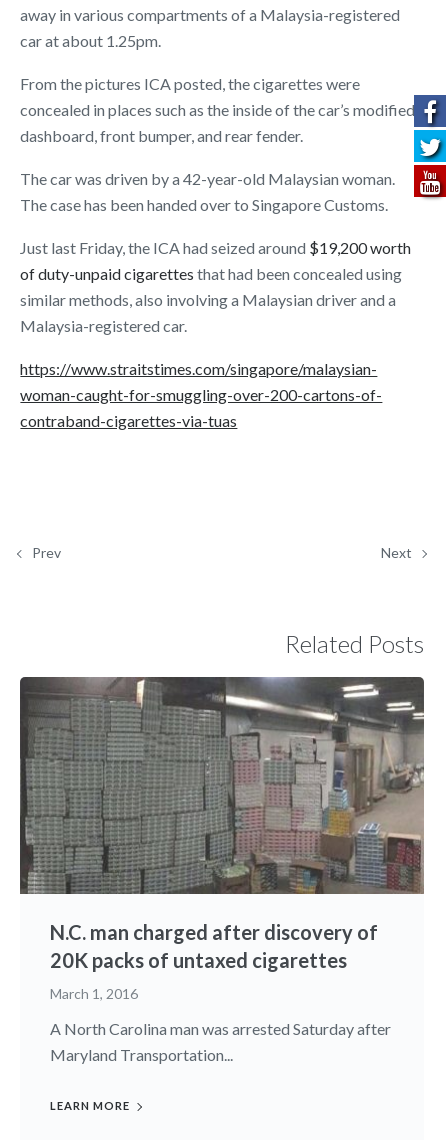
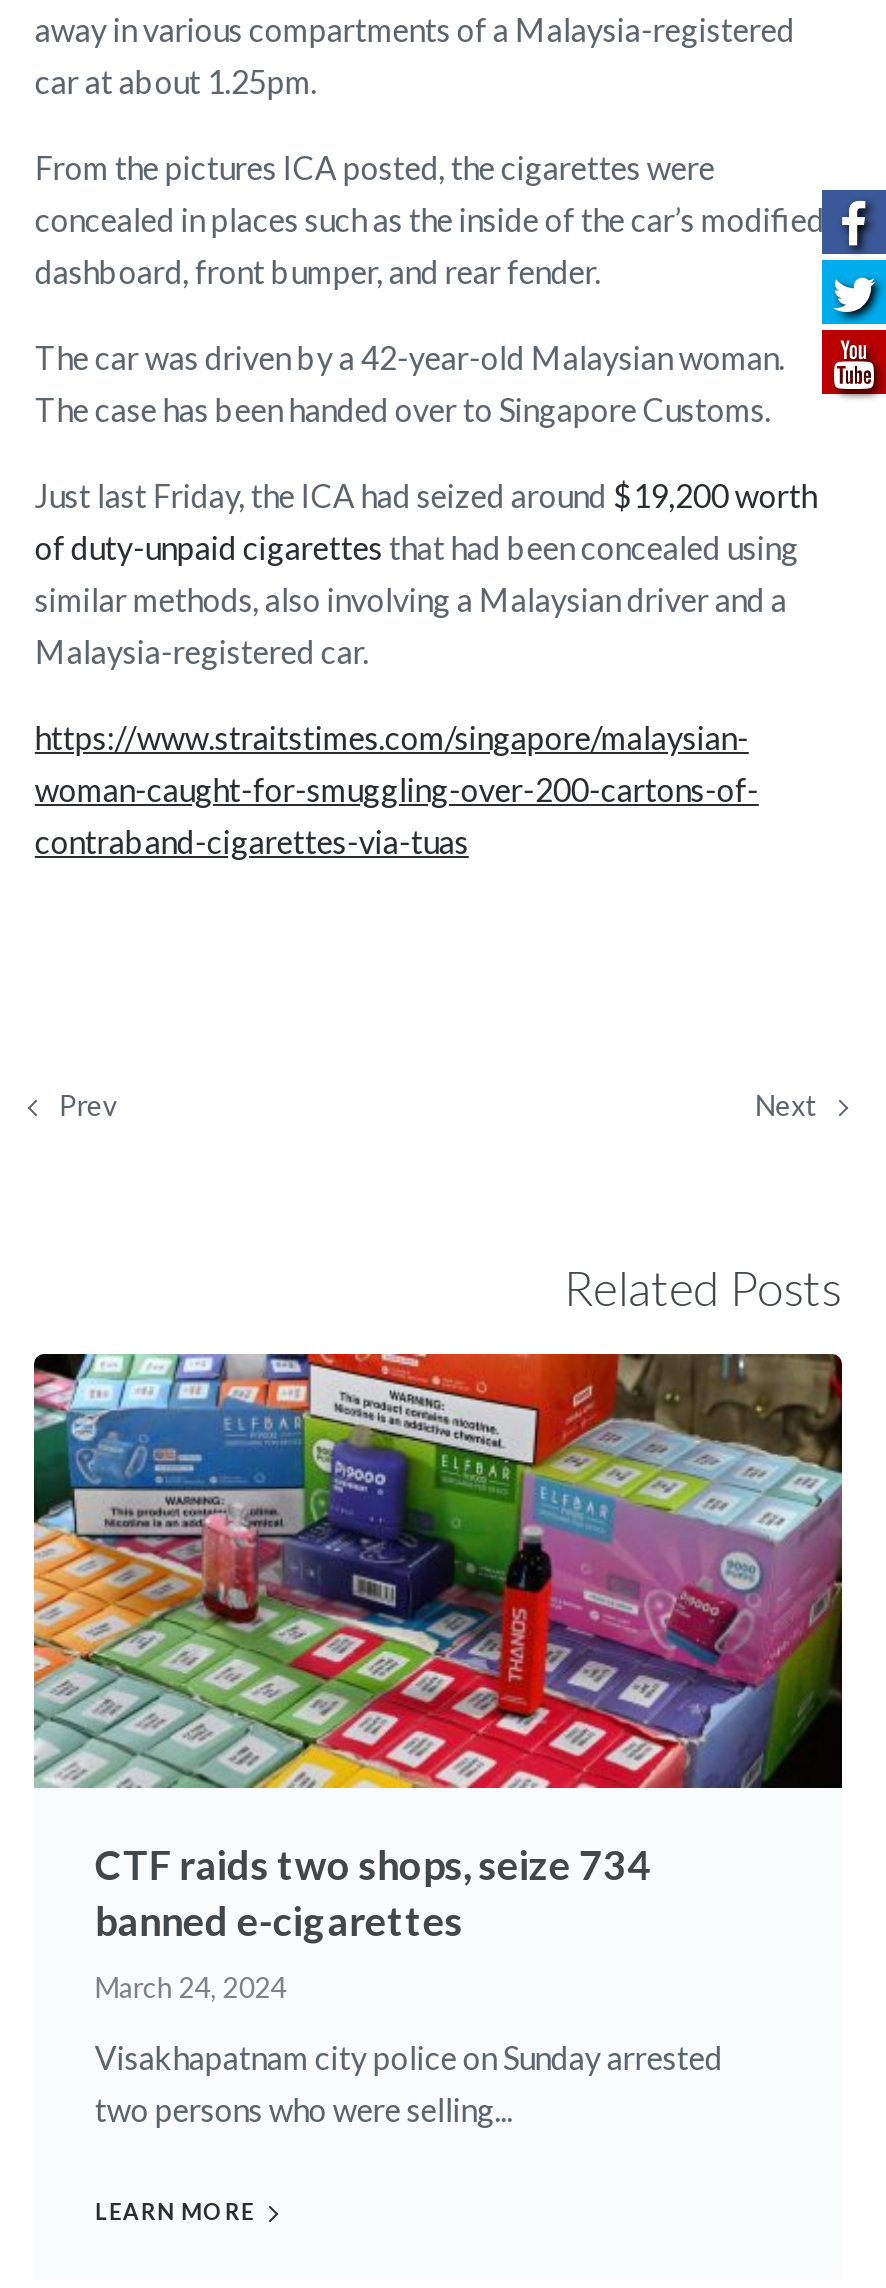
- [image]
- N.C. man charged after discovery of
- 20K packs of untaxed cigarettes
+ [image]
+ CTF raids two shops, seize 734
+ banned e-cigarettes

- March 1, 2016
+ March 24, 2024

- A North Carolina man was arrested Saturday after
- Maryland Transportation...
+ Visakhapatnam city police on Sunday arrested
+ two persons who were selling...
